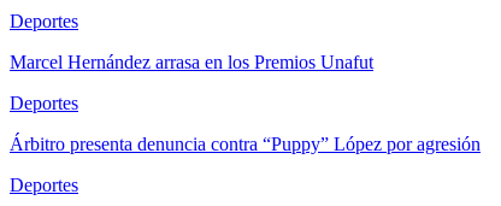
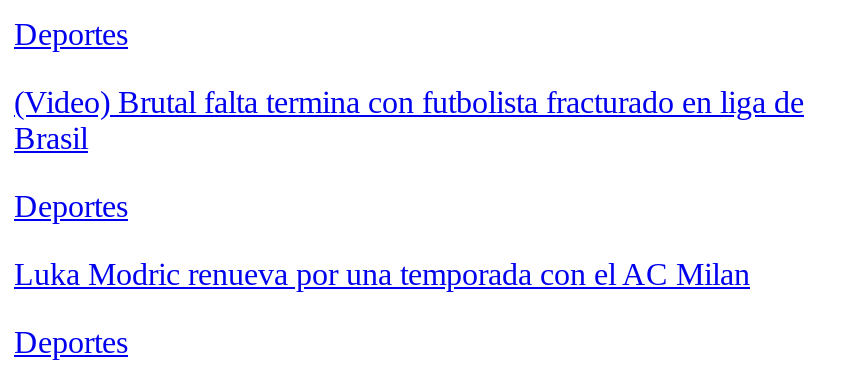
- Marcel Hernández arrasa en los Premios Unafut
+ (Video) Brutal falta termina con futbolista fracturado en liga de
+ Brasil

- Árbitro presenta denuncia contra “Puppy” López por agresión
+ Luka Modric renueva por una temporada con el AC Milan
